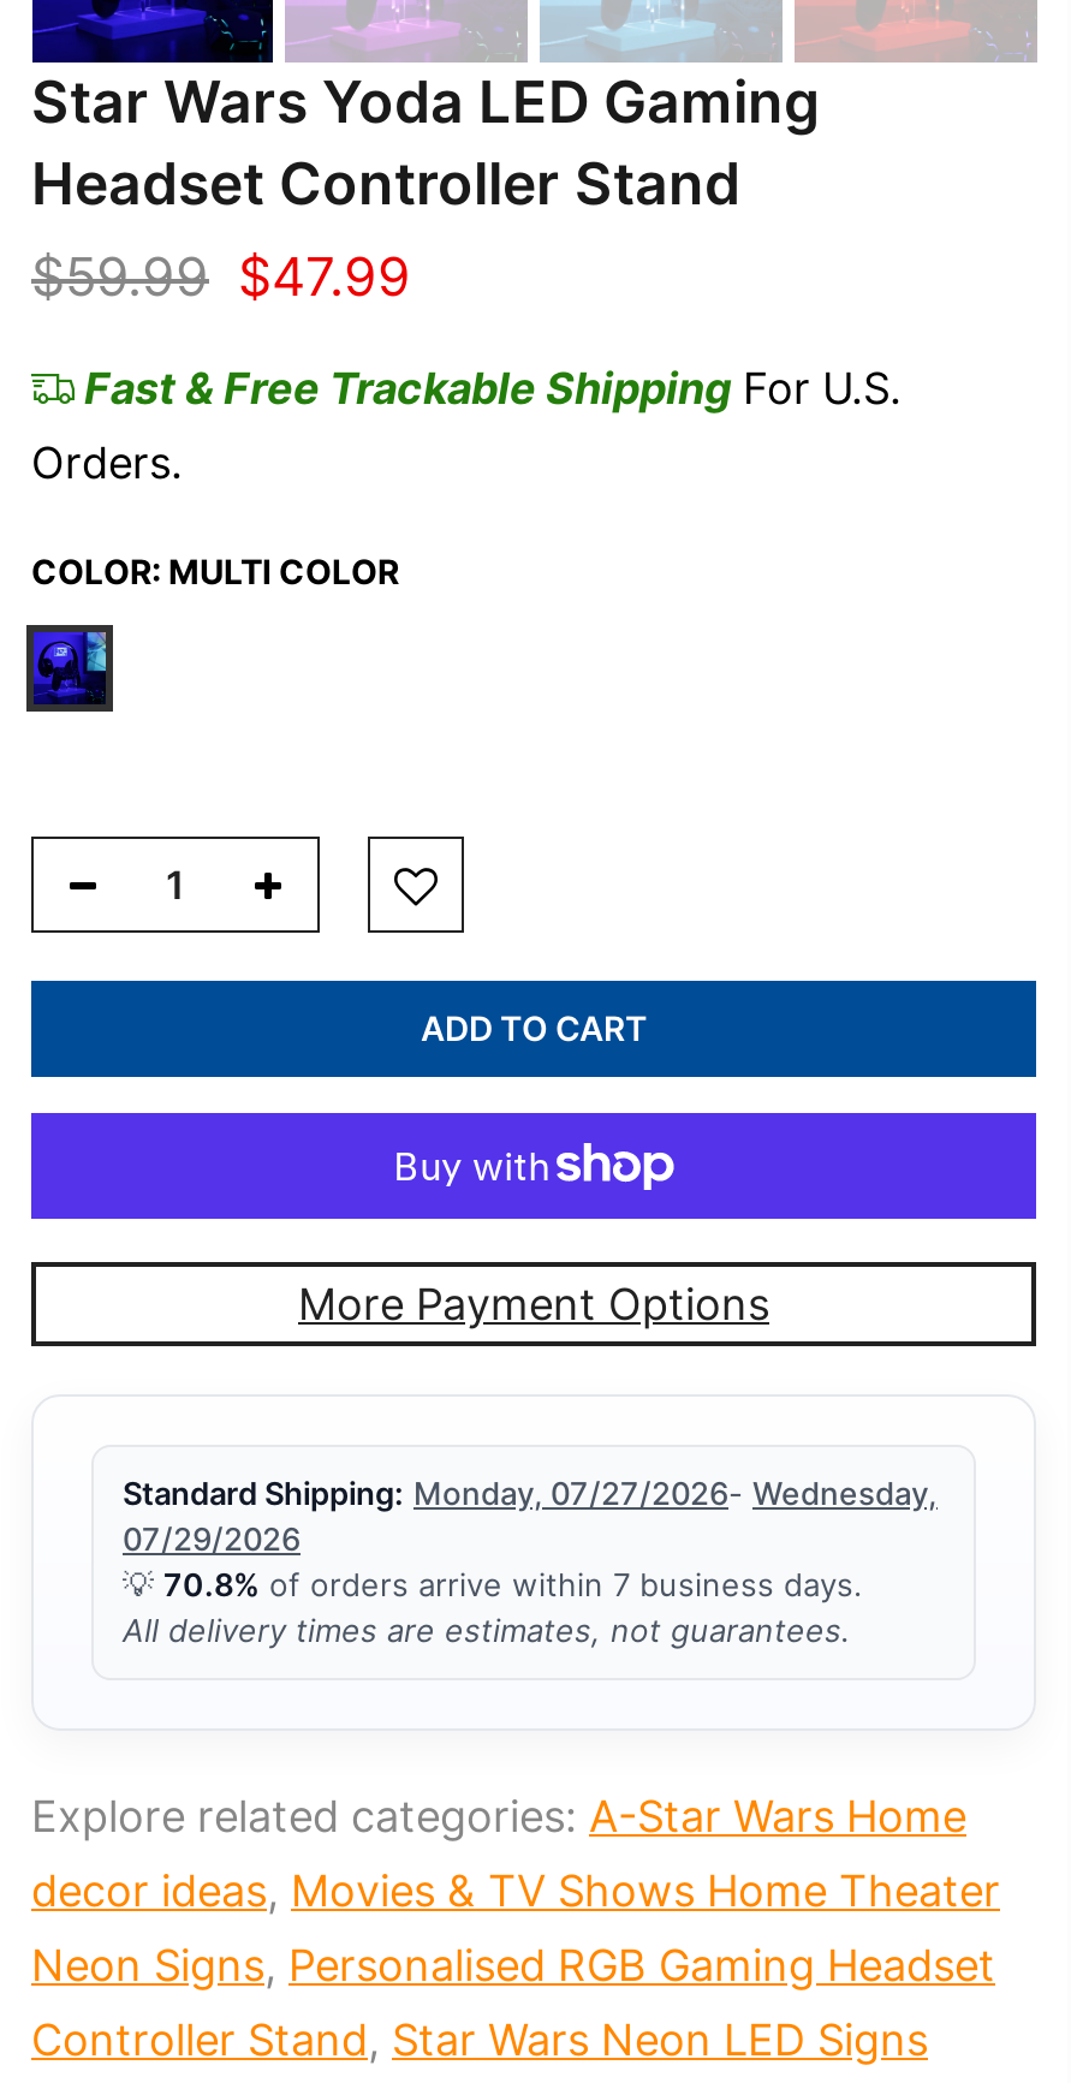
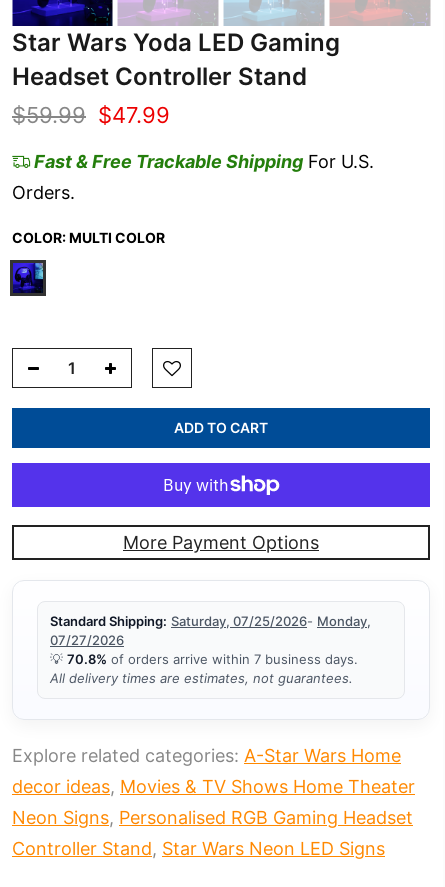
- Standard Shipping: Monday, 07/27/2026- Wednesday,
+ Standard Shipping: Saturday, 07/25/2026- Monday,

- 07/29/2026
+ 07/27/2026
